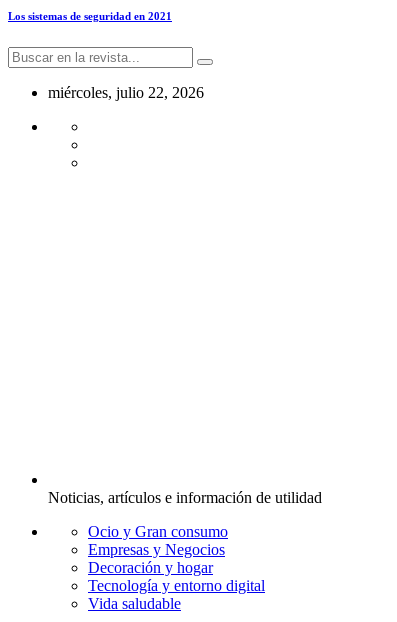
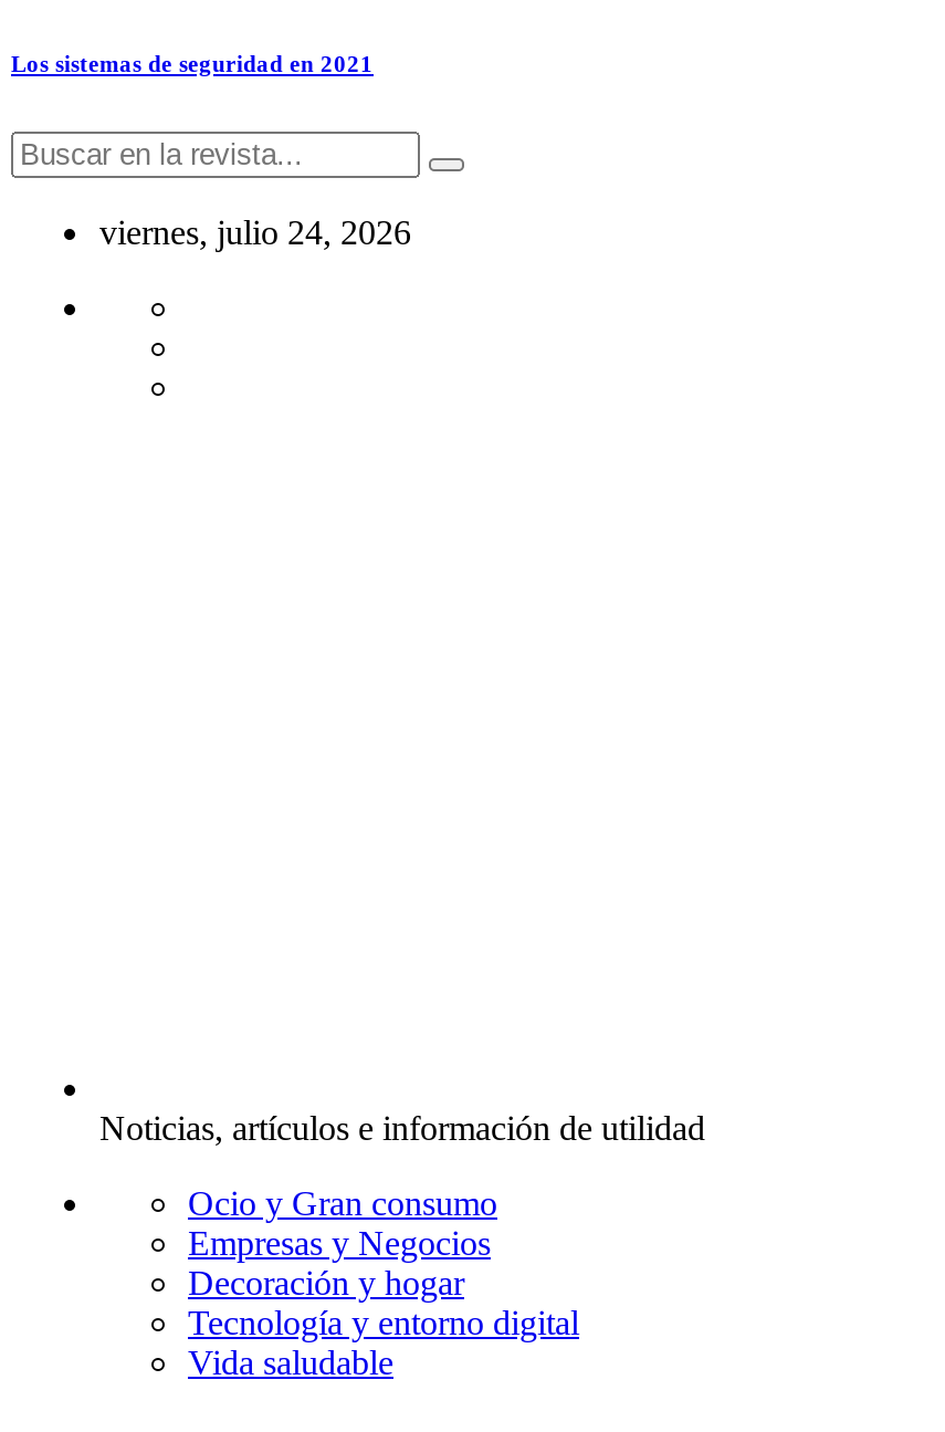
- miércoles, julio 22, 2026
+ viernes, julio 24, 2026
